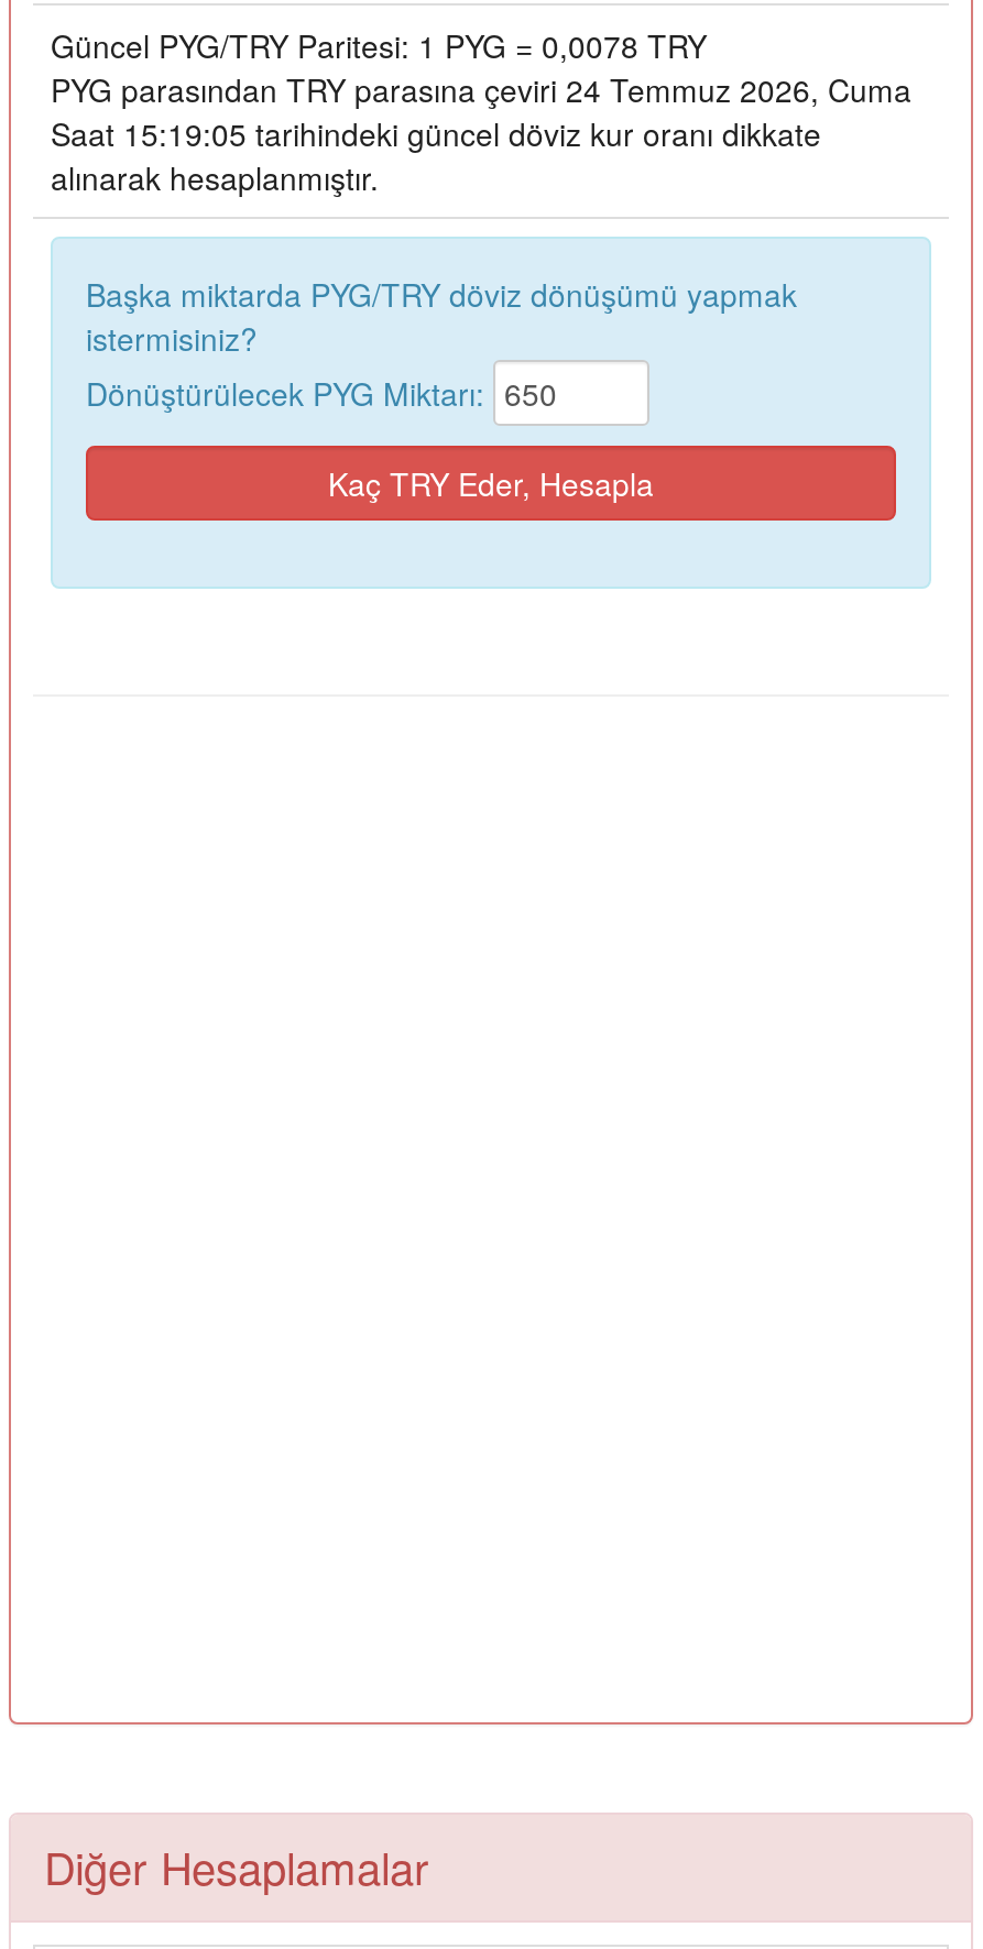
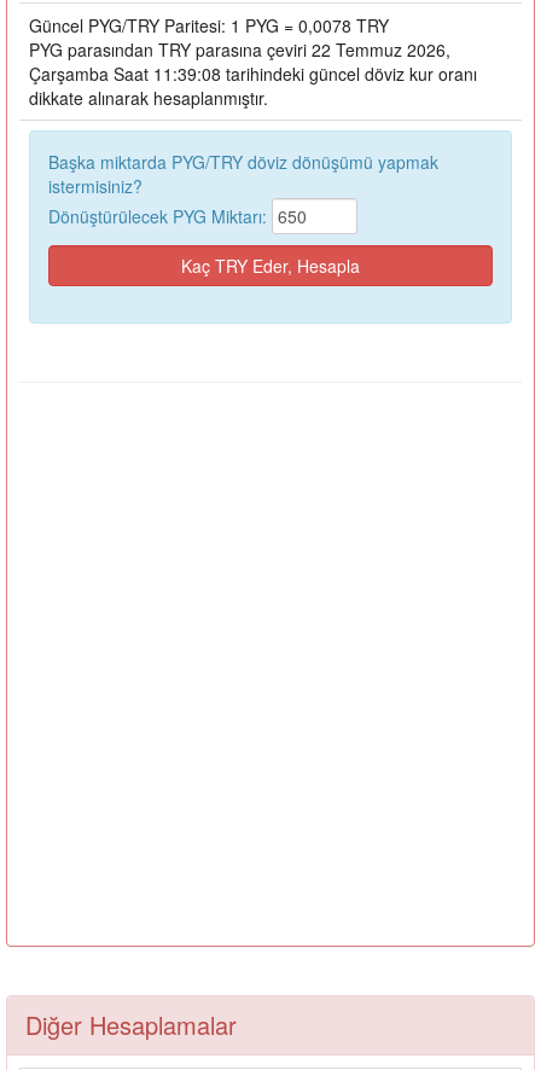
- PYG parasından TRY parasına çeviri 24 Temmuz 2026, Cuma
- Saat 15:19:05 tarihindeki güncel döviz kur oranı dikkate
- alınarak hesaplanmıştır.
+ PYG parasından TRY parasına çeviri 22 Temmuz 2026,
+ Çarşamba Saat 11:39:08 tarihindeki güncel döviz kur oranı
+ dikkate alınarak hesaplanmıştır.
